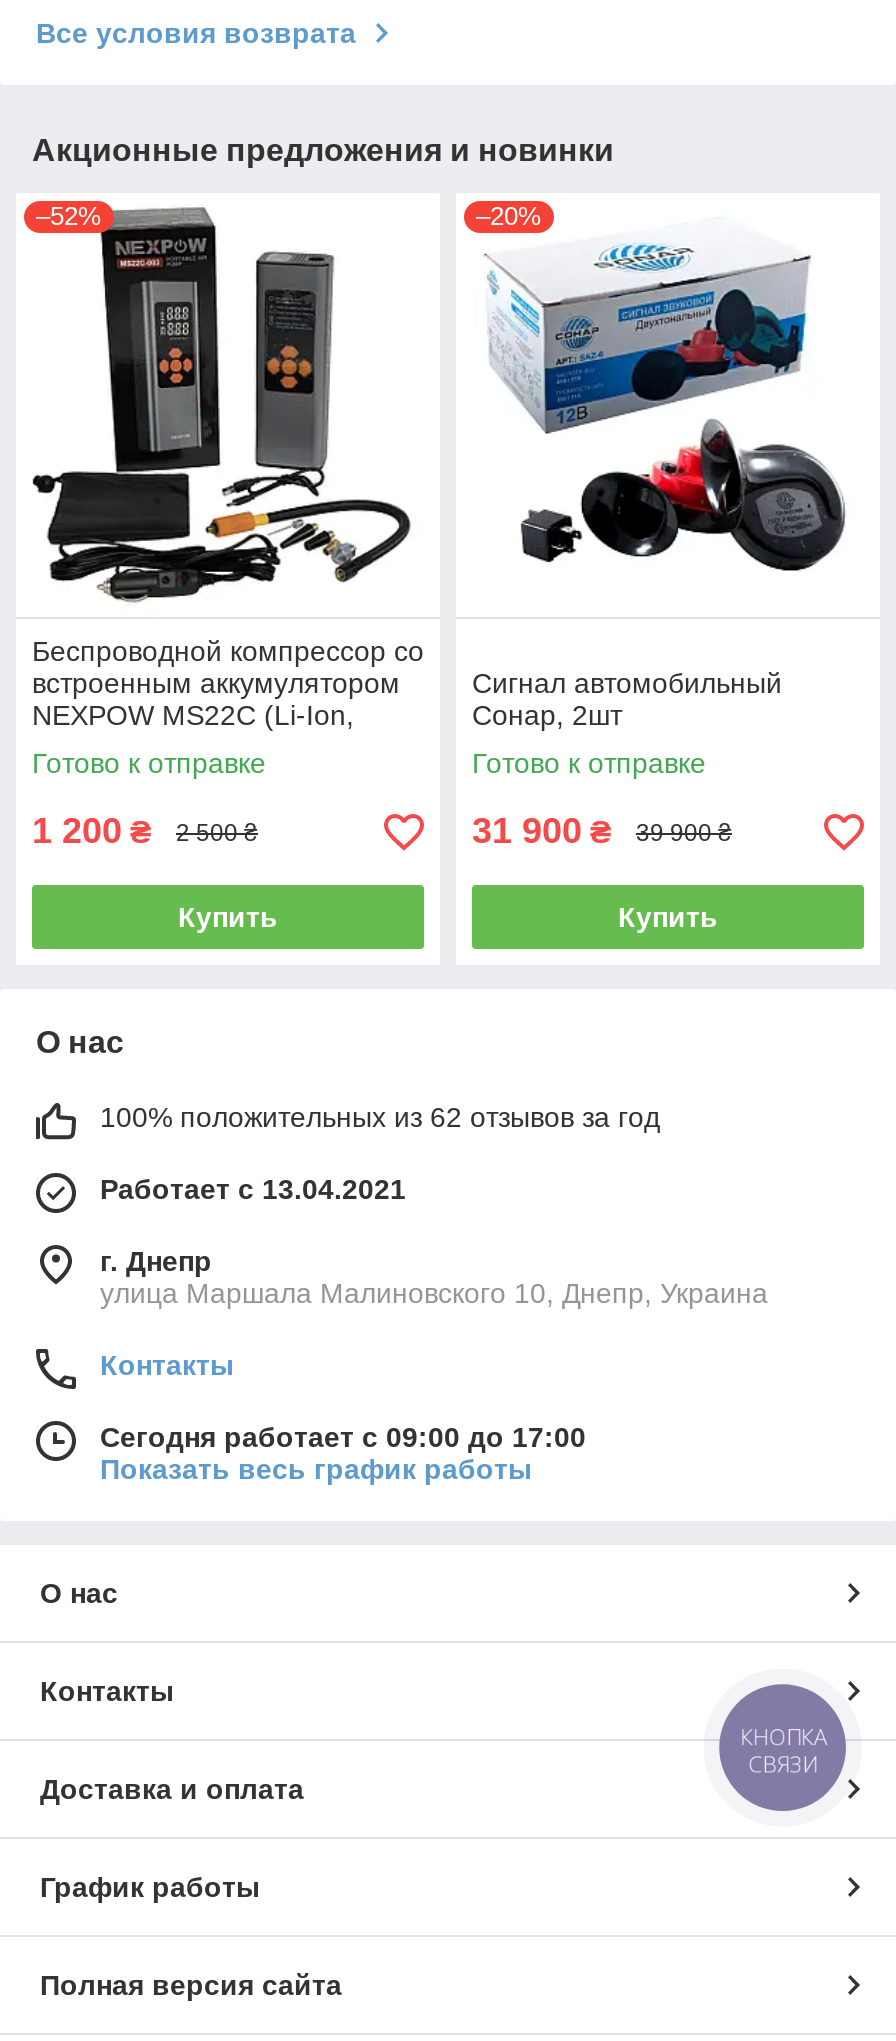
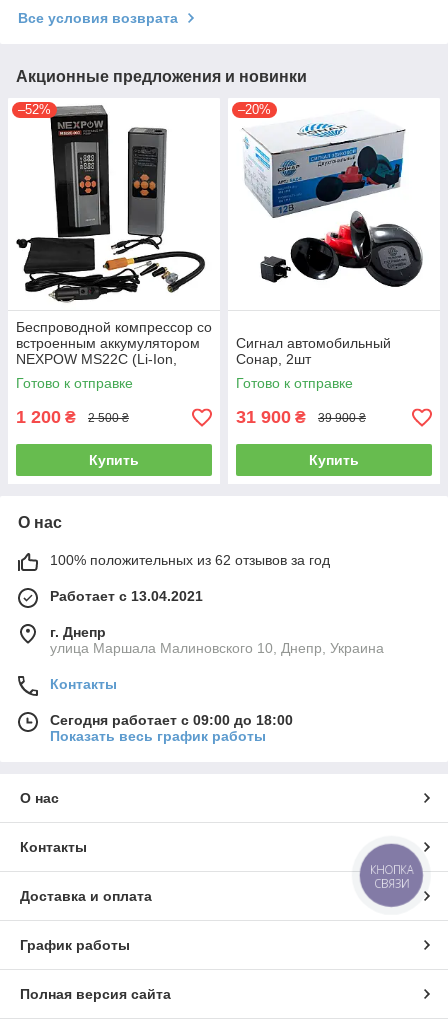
- Сегодня работает с 09:00 до 17:00
+ Сегодня работает с 09:00 до 18:00
